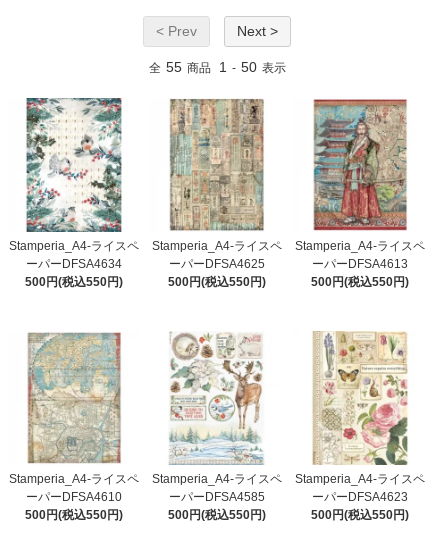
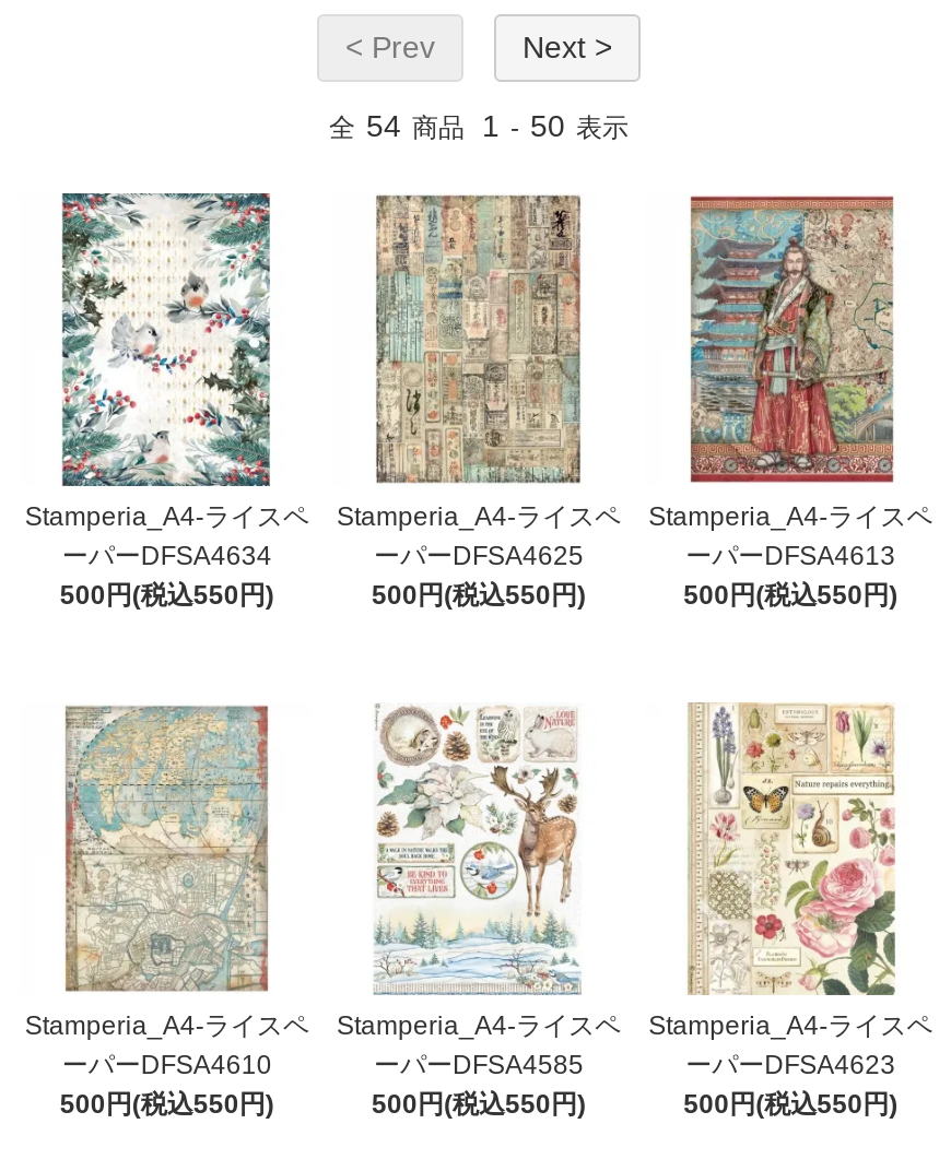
- 全 55 商品 1 - 50 表示
+ 全 54 商品 1 - 50 表示
